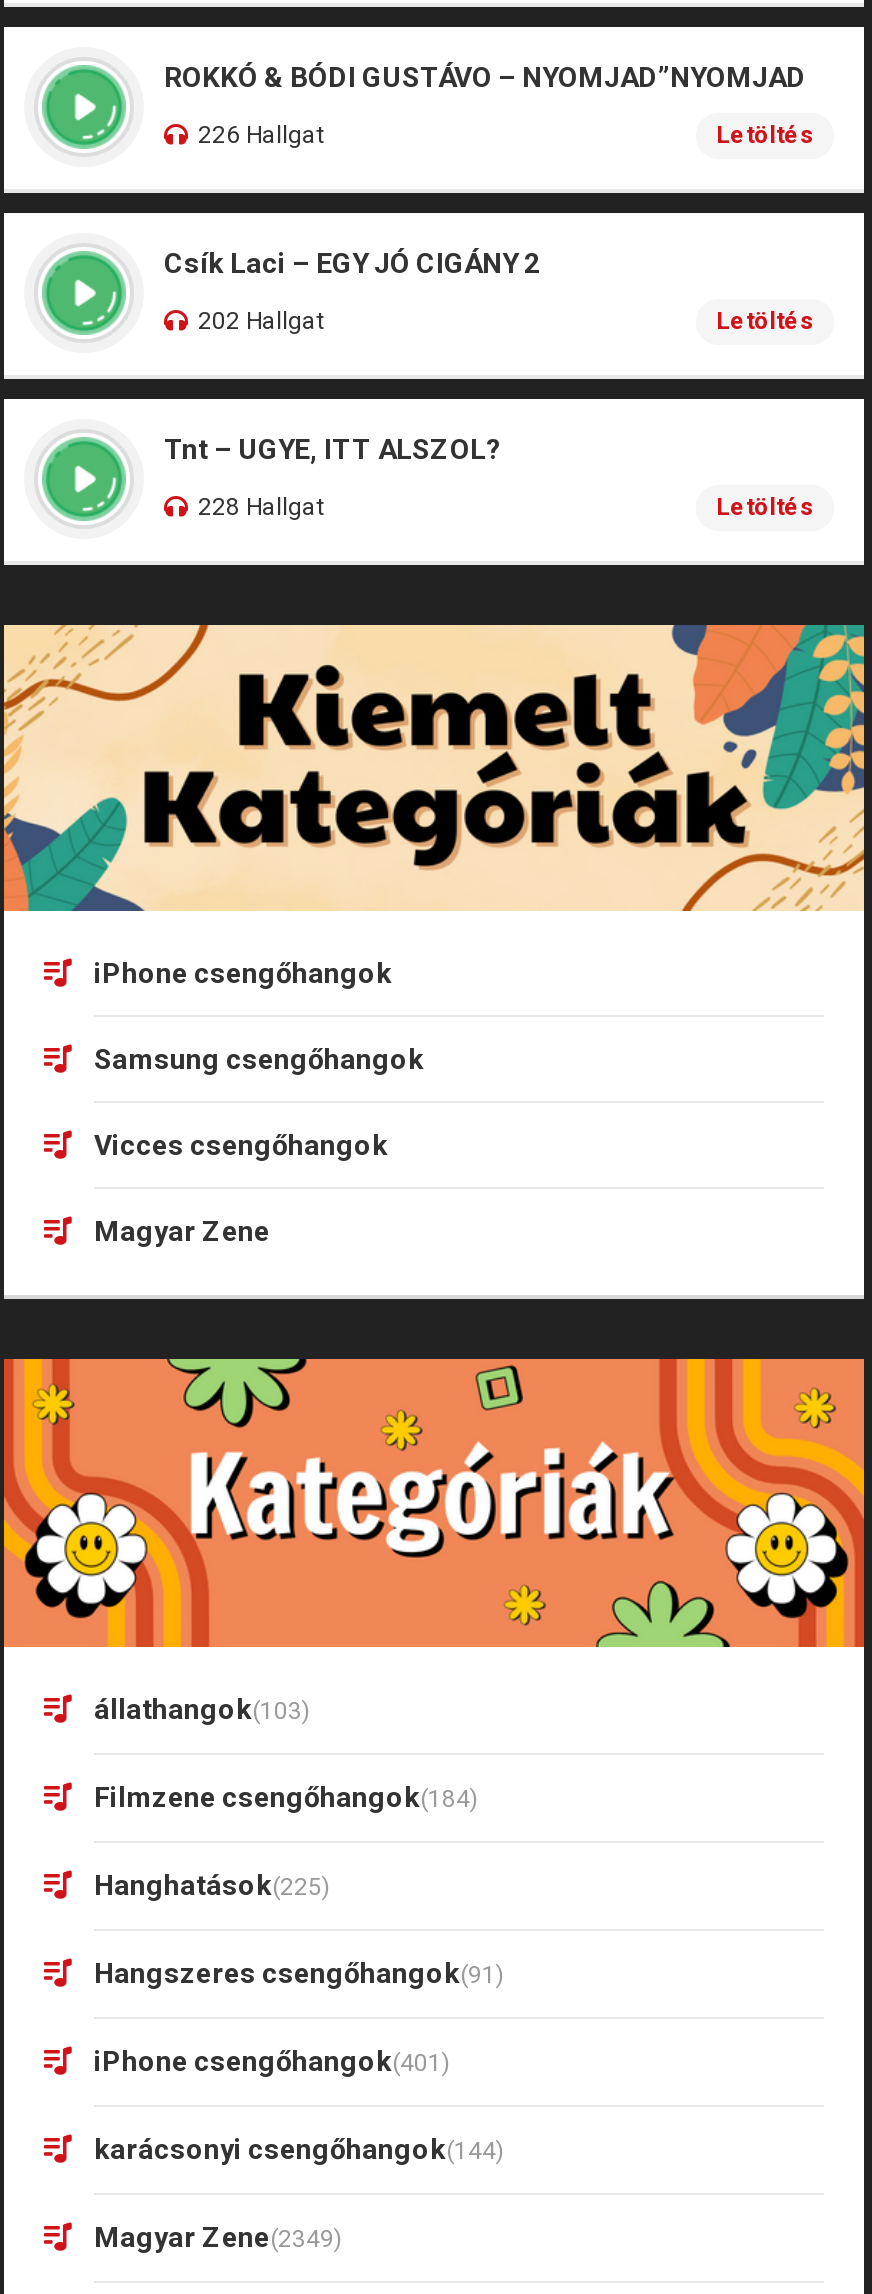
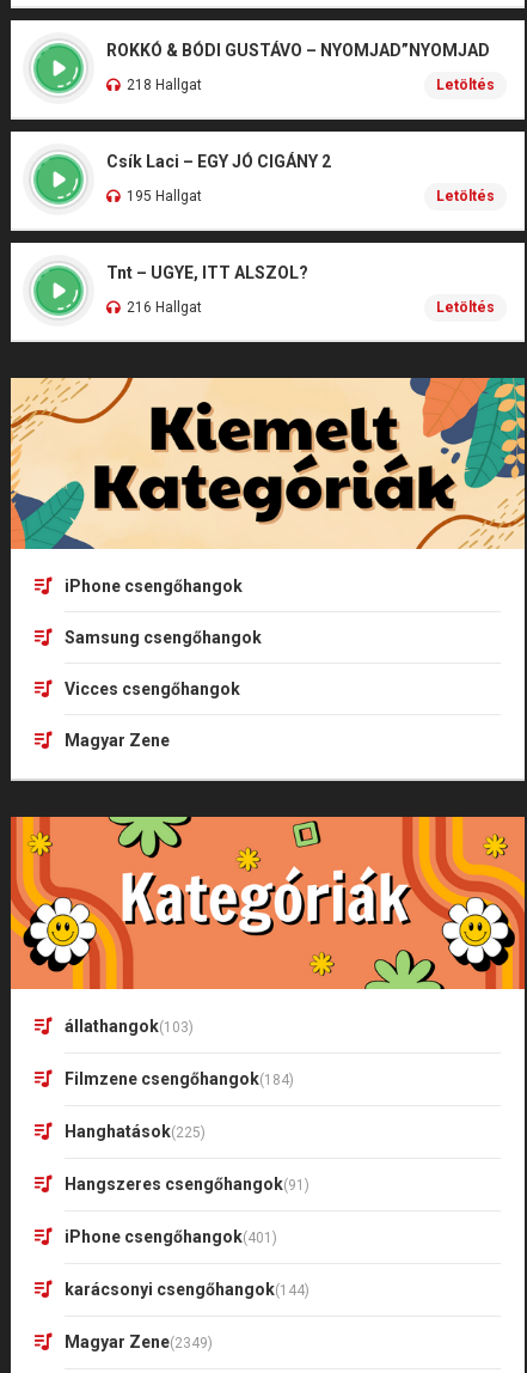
- 226 Hallgat
+ 218 Hallgat

- 202 Hallgat
+ 195 Hallgat

- 228 Hallgat
+ 216 Hallgat
